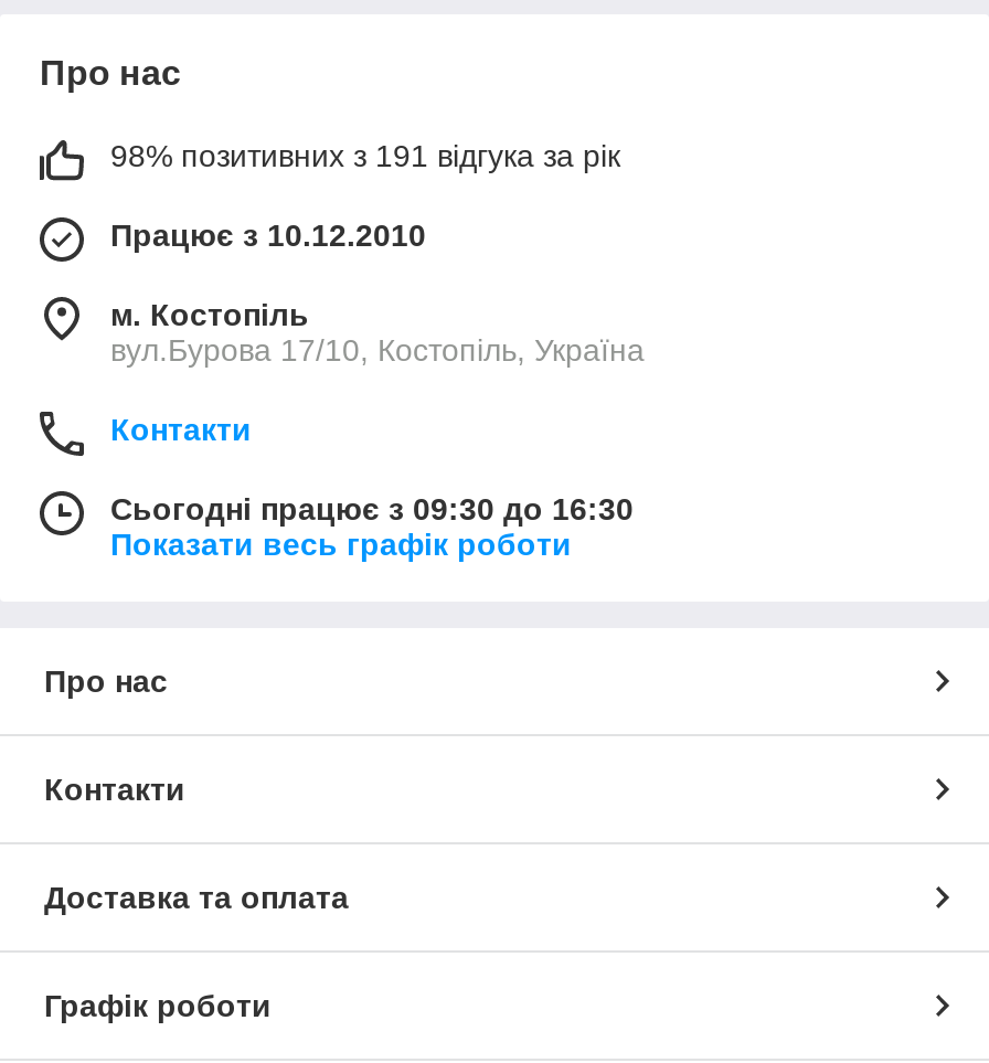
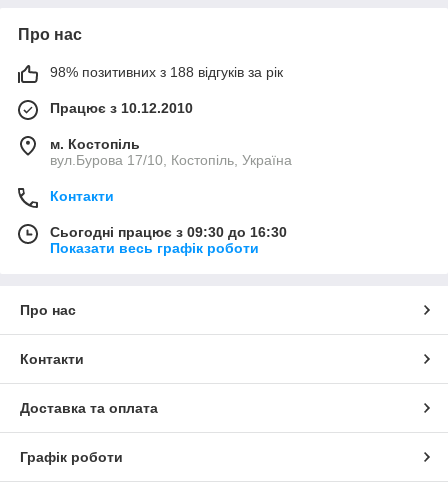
- 98% позитивних з 191 відгука за рік
+ 98% позитивних з 188 відгуків за рік
